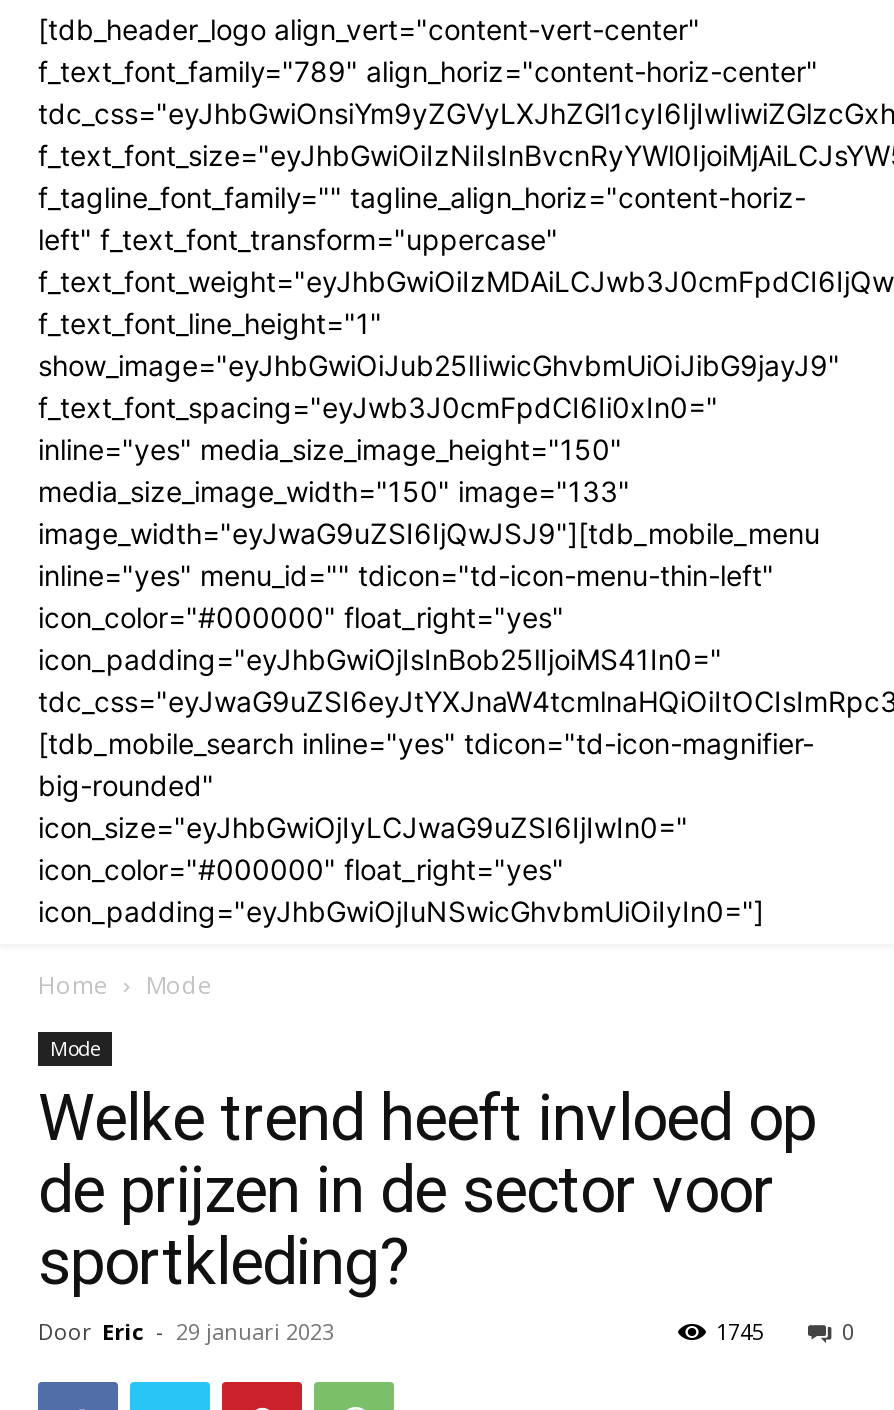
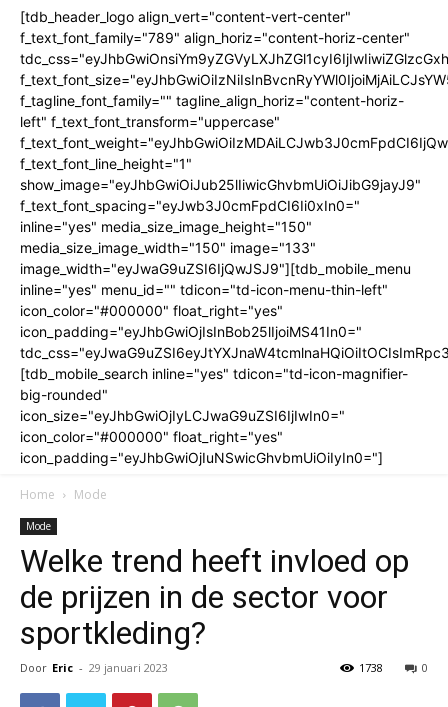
- 1745
+ 1738
